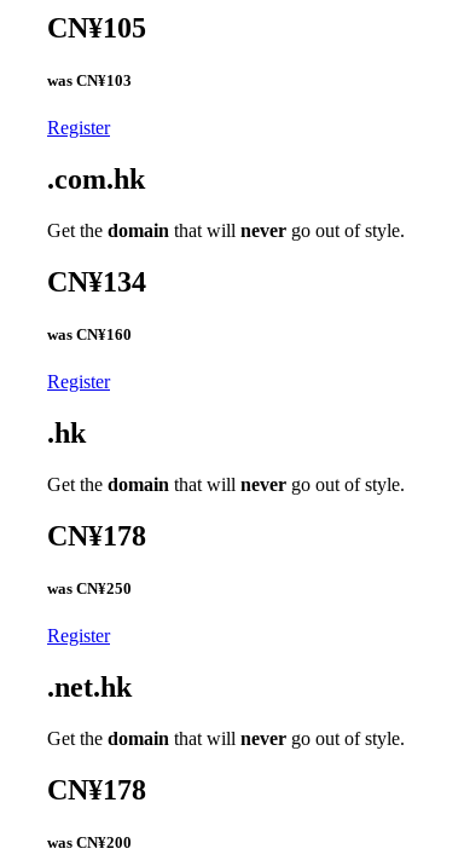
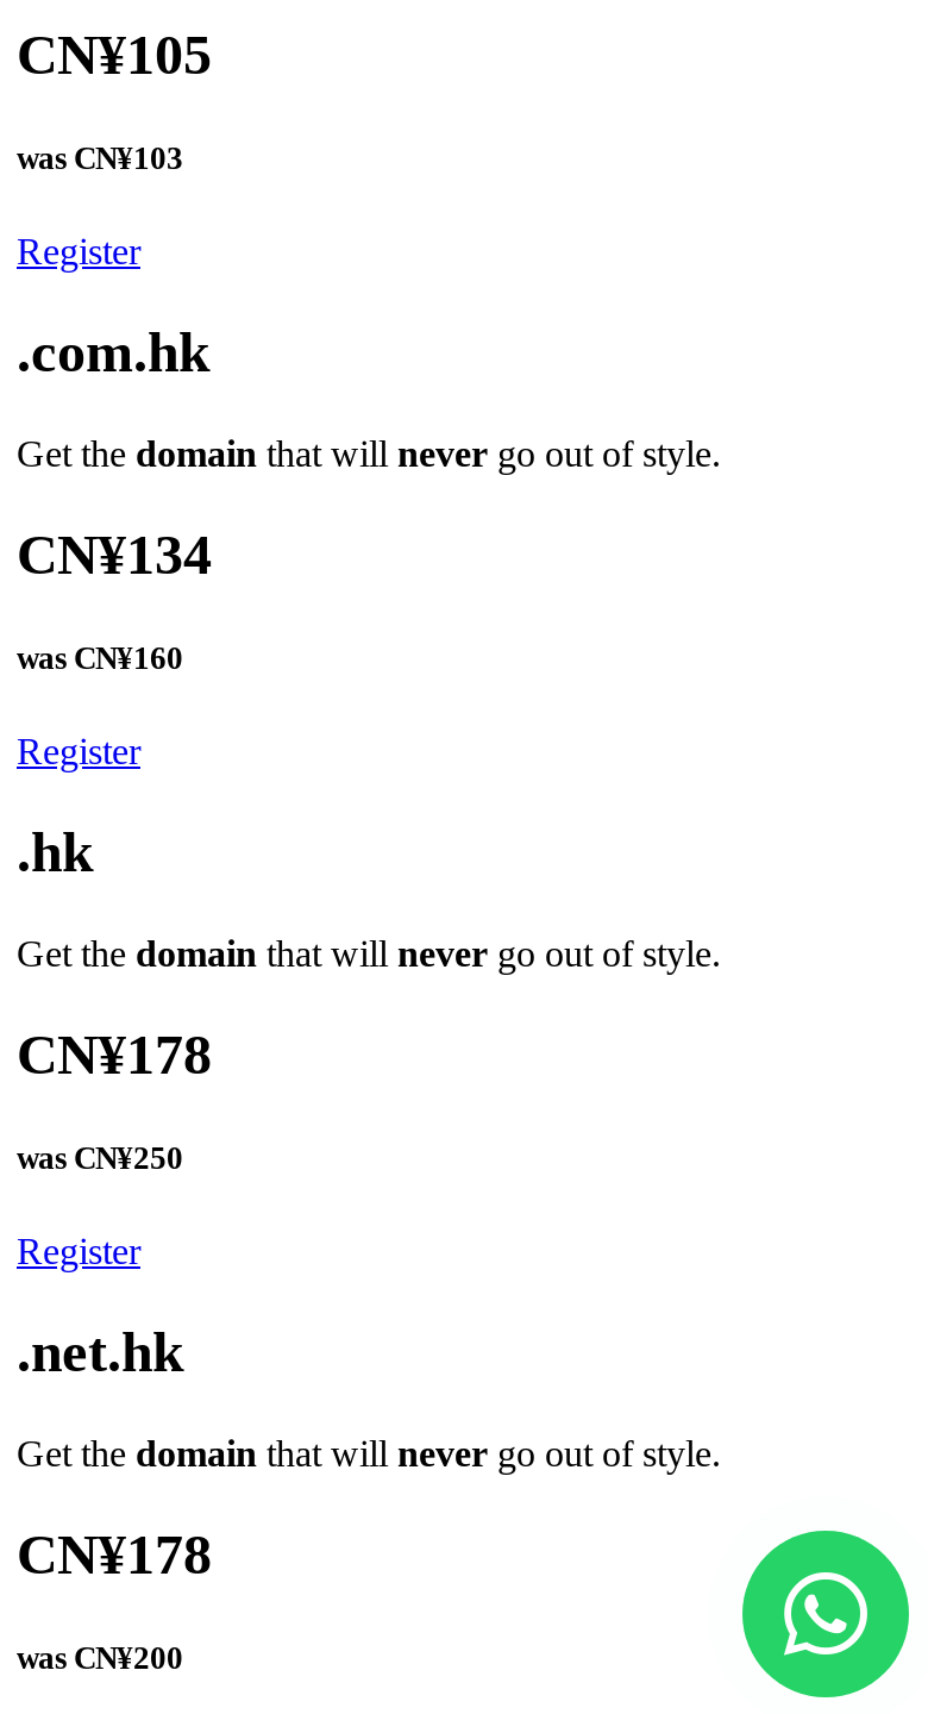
+ [image]
